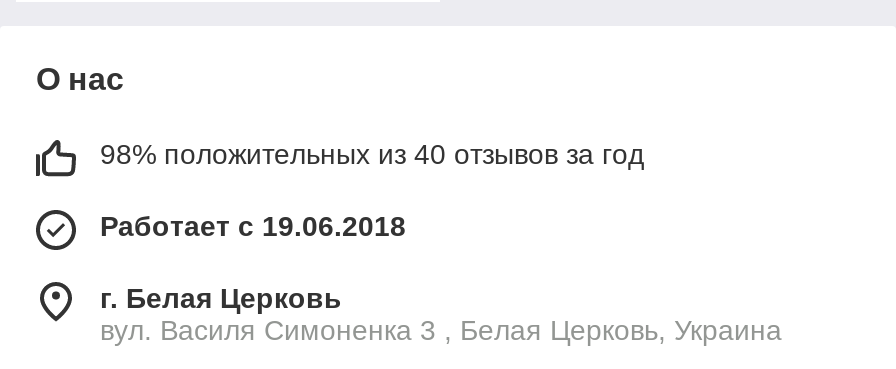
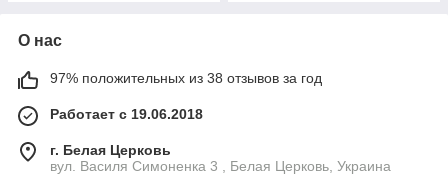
- 98% положительных из 40 отзывов за год
+ 97% положительных из 38 отзывов за год
